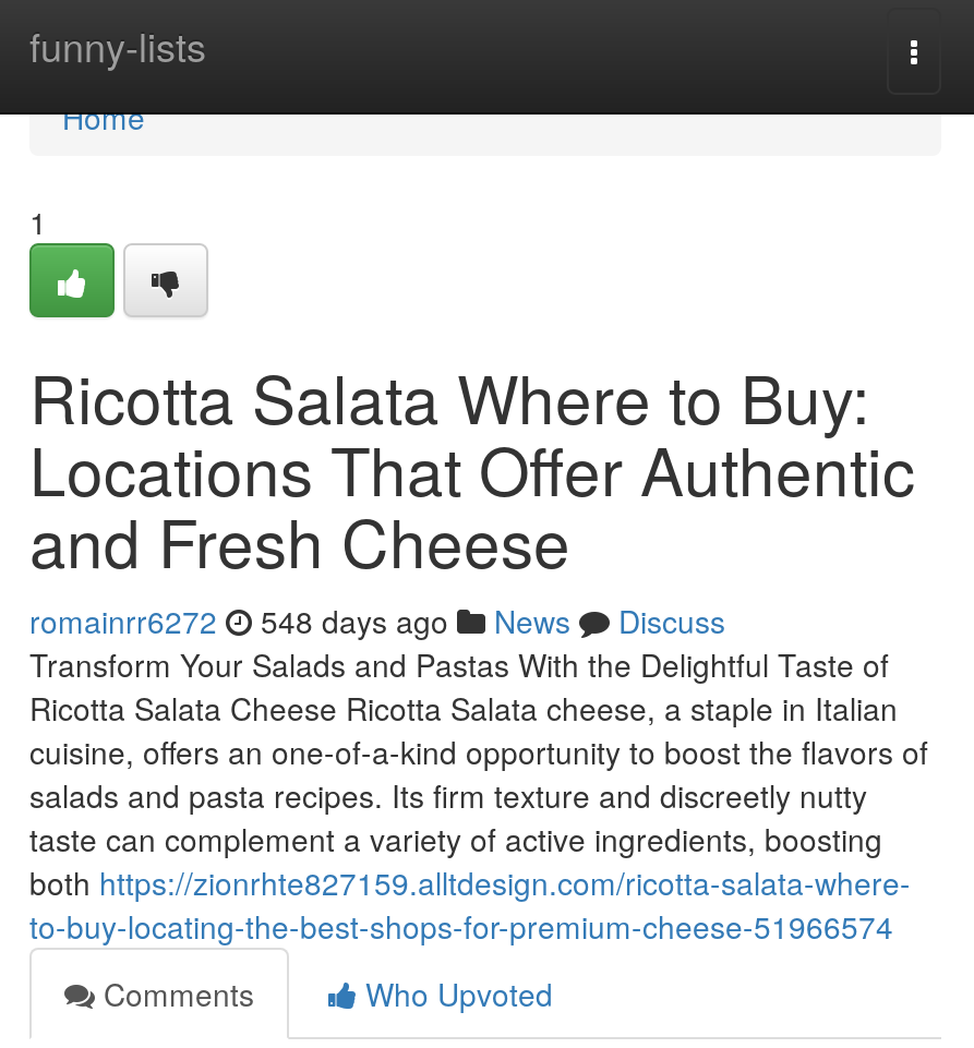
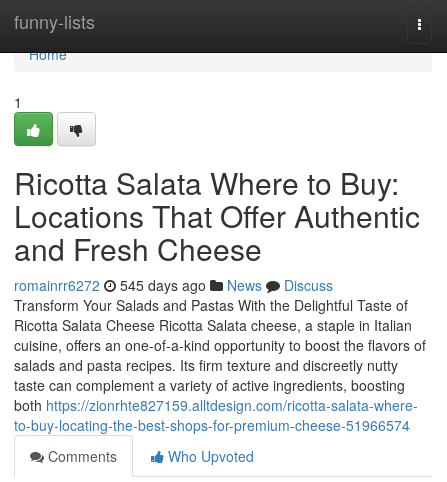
- romainrr6272 548 days ago News Discuss
+ romainrr6272 545 days ago News Discuss
